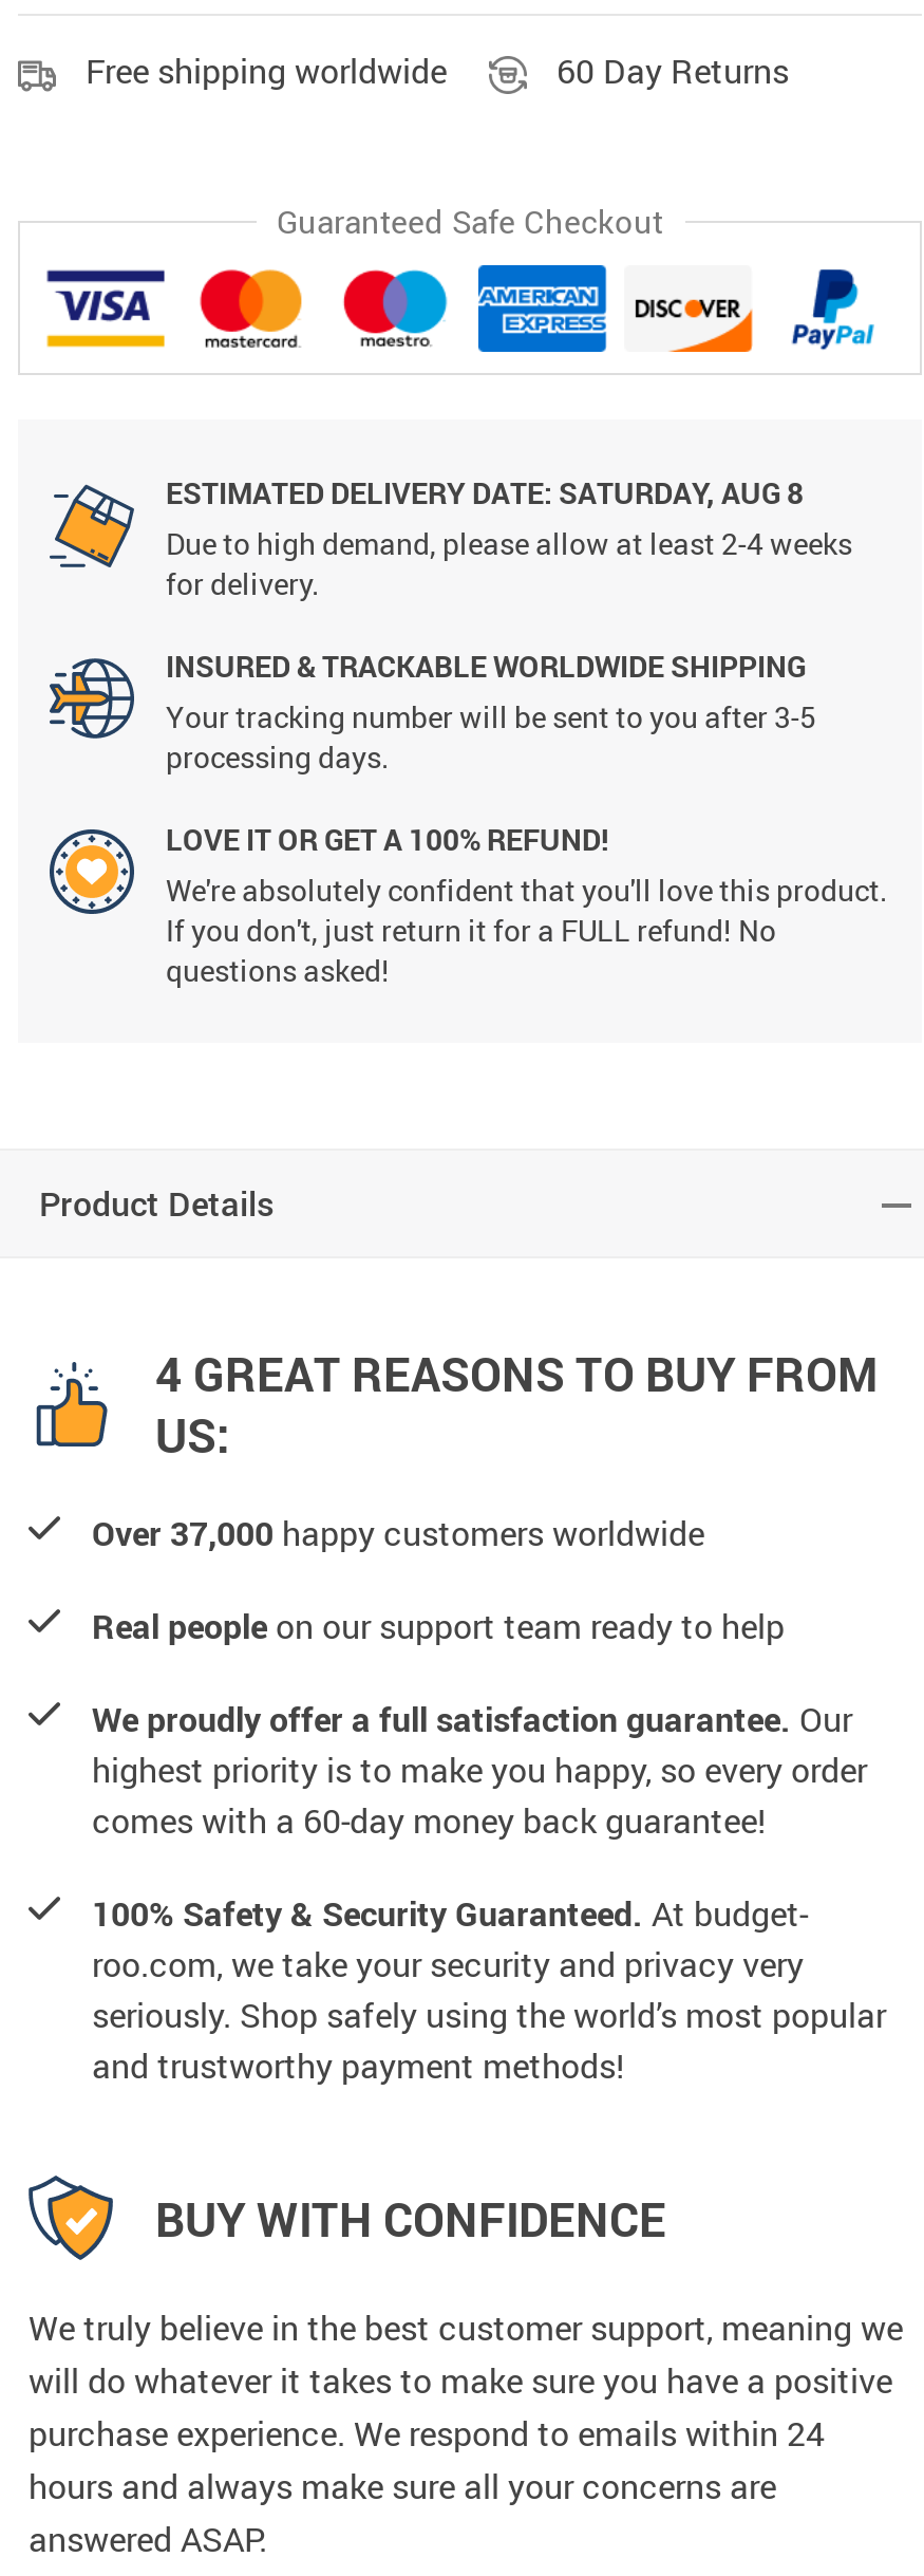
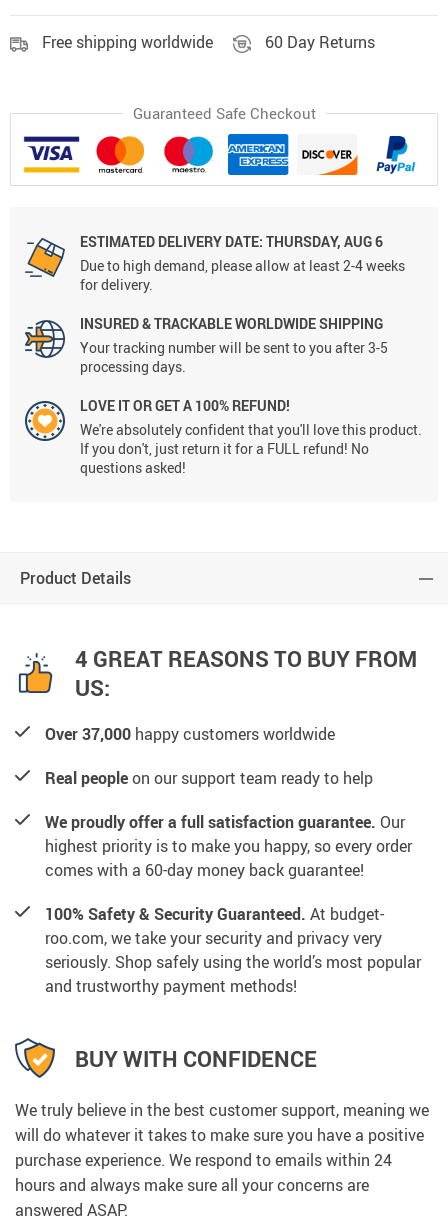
- ESTIMATED DELIVERY DATE: SATURDAY, AUG 8
+ ESTIMATED DELIVERY DATE: THURSDAY, AUG 6
